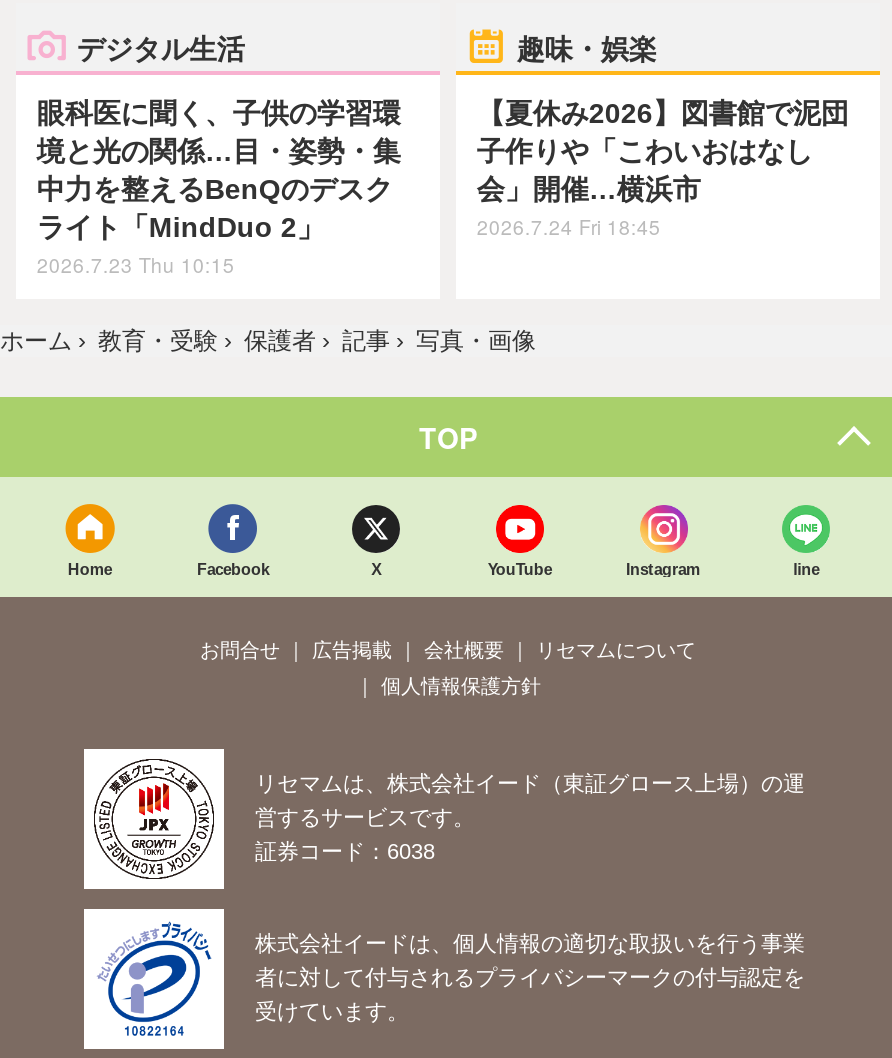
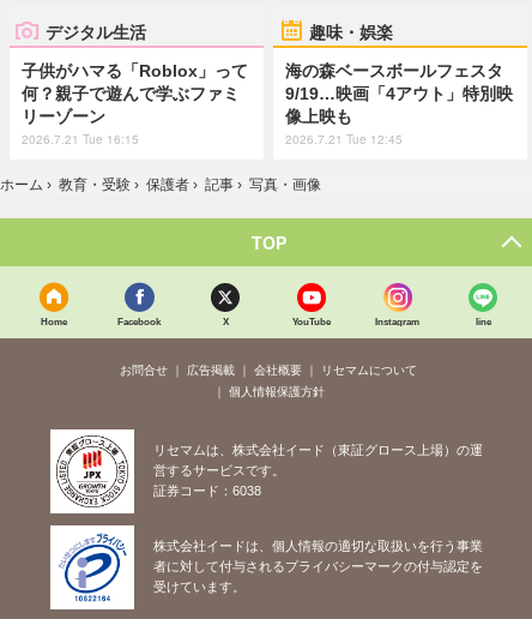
- 眼科医に聞く、子供の学習環
- 境と光の関係…目・姿勢・集
- 中力を整えるBenQのデスク
- ライト「MindDuo 2」
- 2026.7.23 Thu 10:15
+ 子供がハマる「Roblox」って
+ 何？親子で遊んで学ぶファミ
+ リーゾーン
+ 2026.7.21 Tue 16:15

- 【夏休み2026】図書館で泥団
- 子作りや「こわいおはなし
- 会」開催…横浜市
- 2026.7.24 Fri 18:45
+ 海の森ベースボールフェスタ
+ 9/19…映画「4アウト」特別映
+ 像上映も
+ 2026.7.21 Tue 12:45
